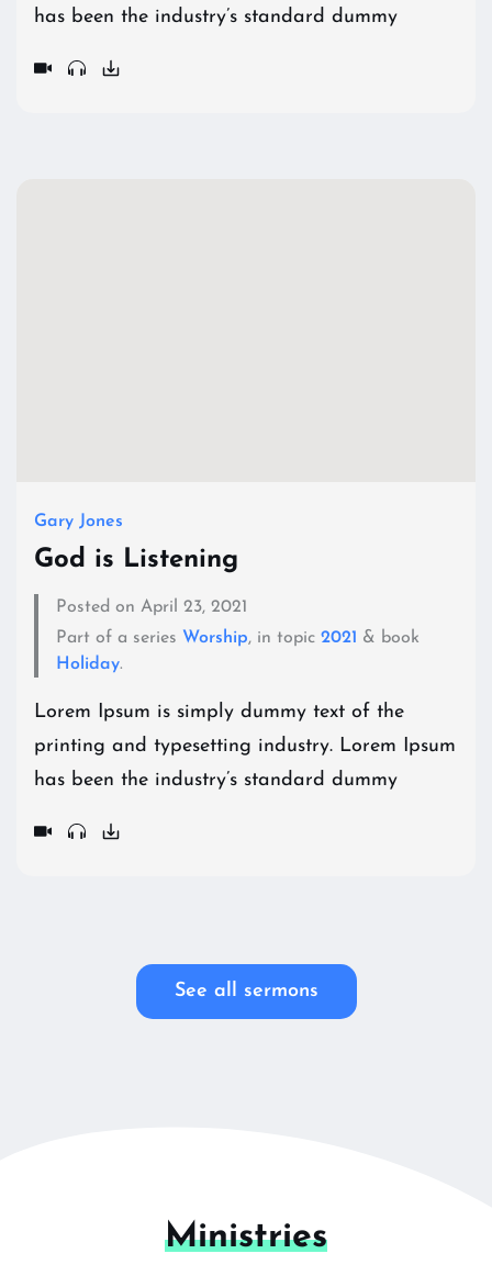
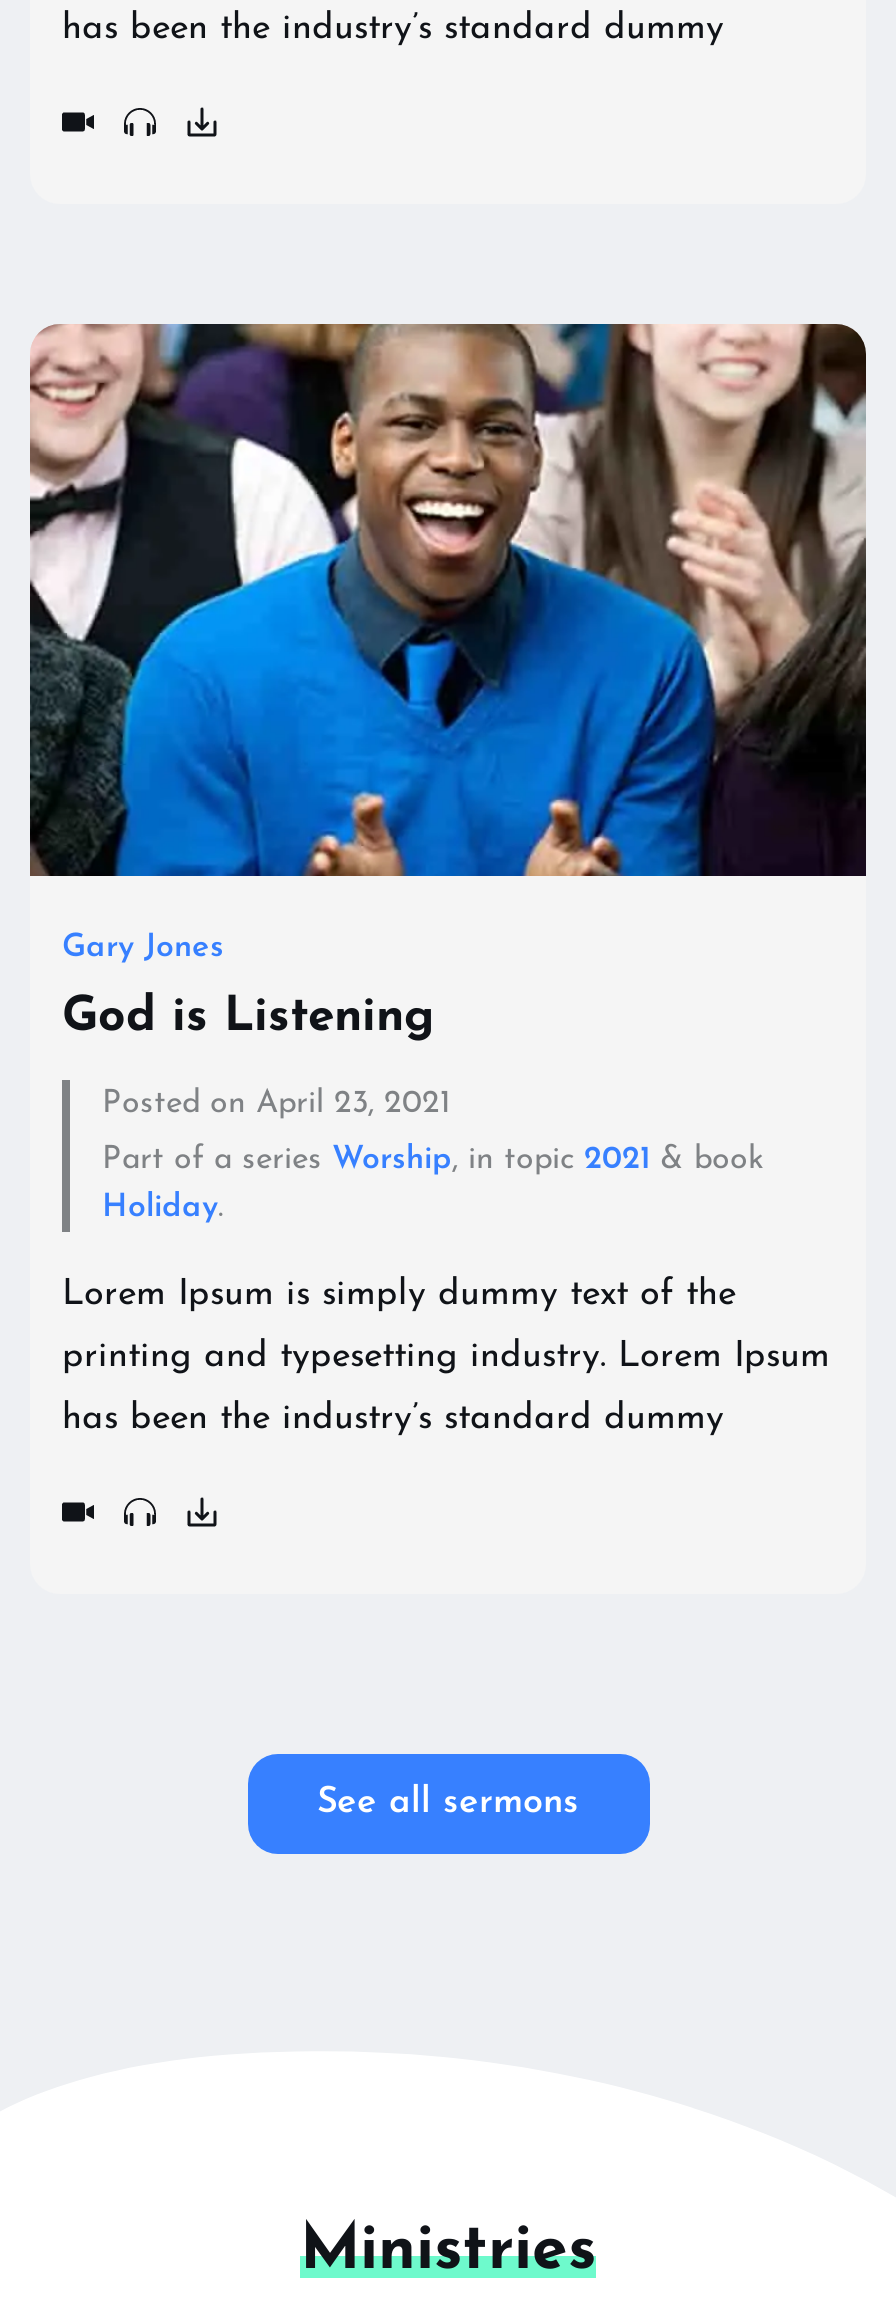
+ [image]
